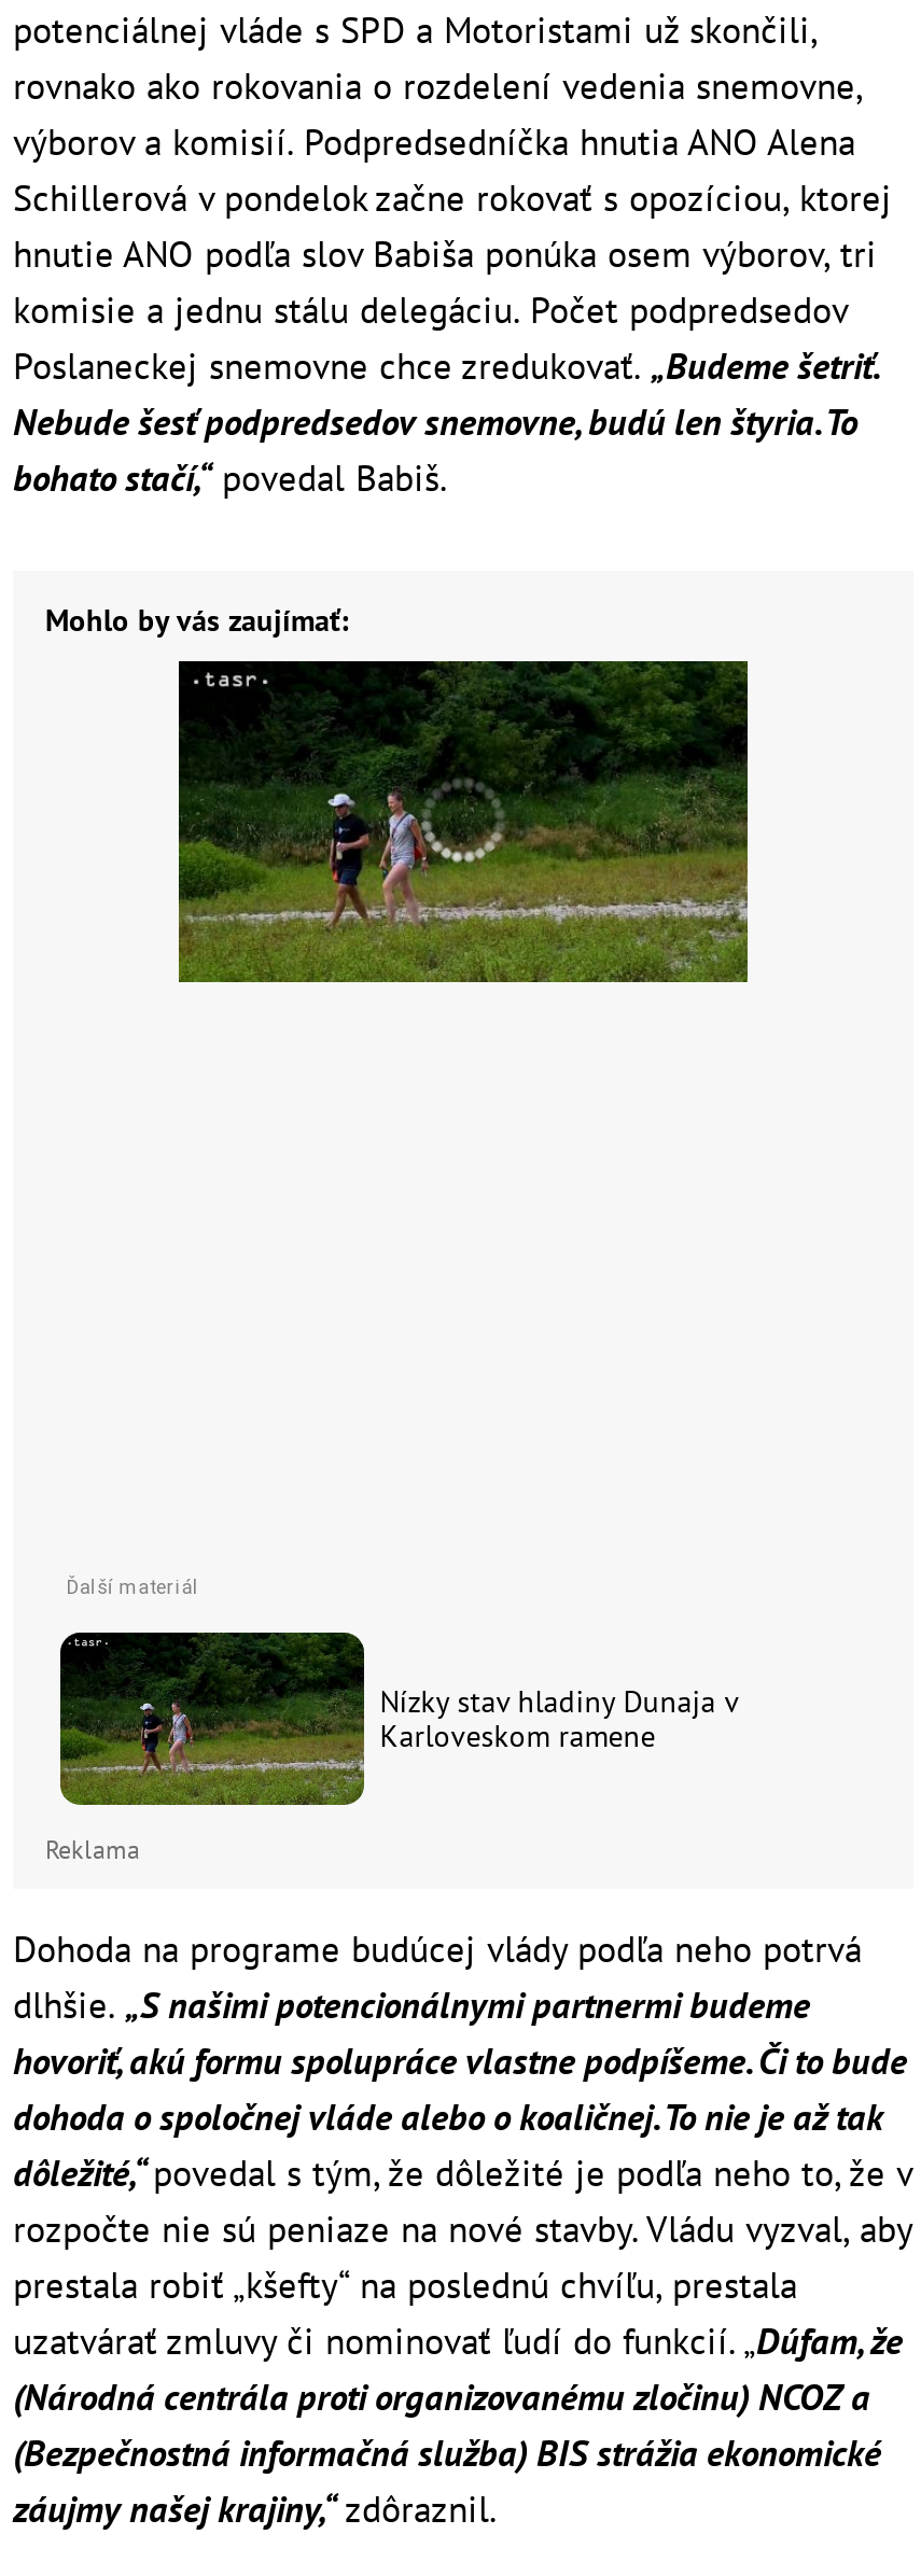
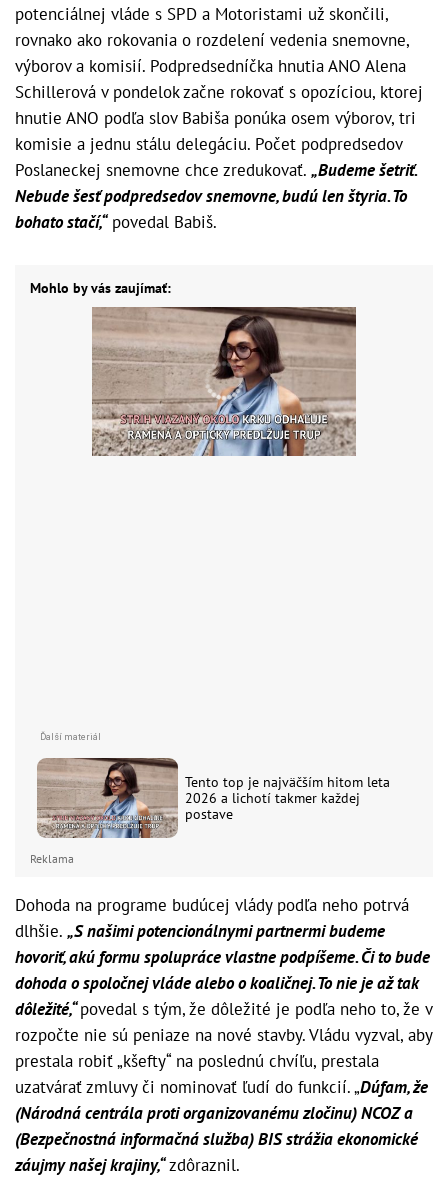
- [image]
+ [image]

- [image]
- Nízky stav hladiny Dunaja v
- Karloveskom ramene
+ [image]
+ Tento top je najväčším hitom leta
+ 2026 a lichotí takmer každej
+ postave
